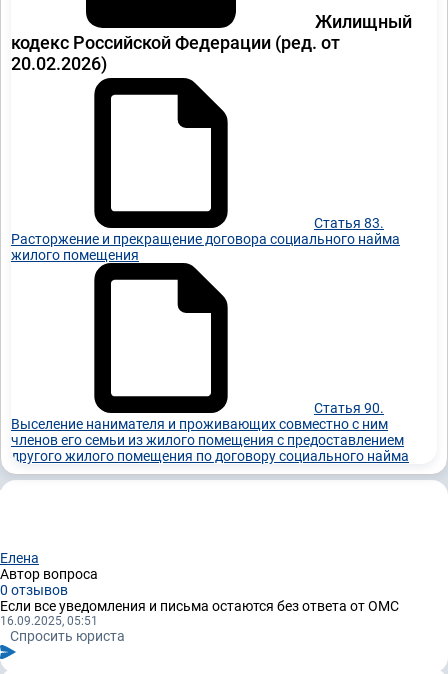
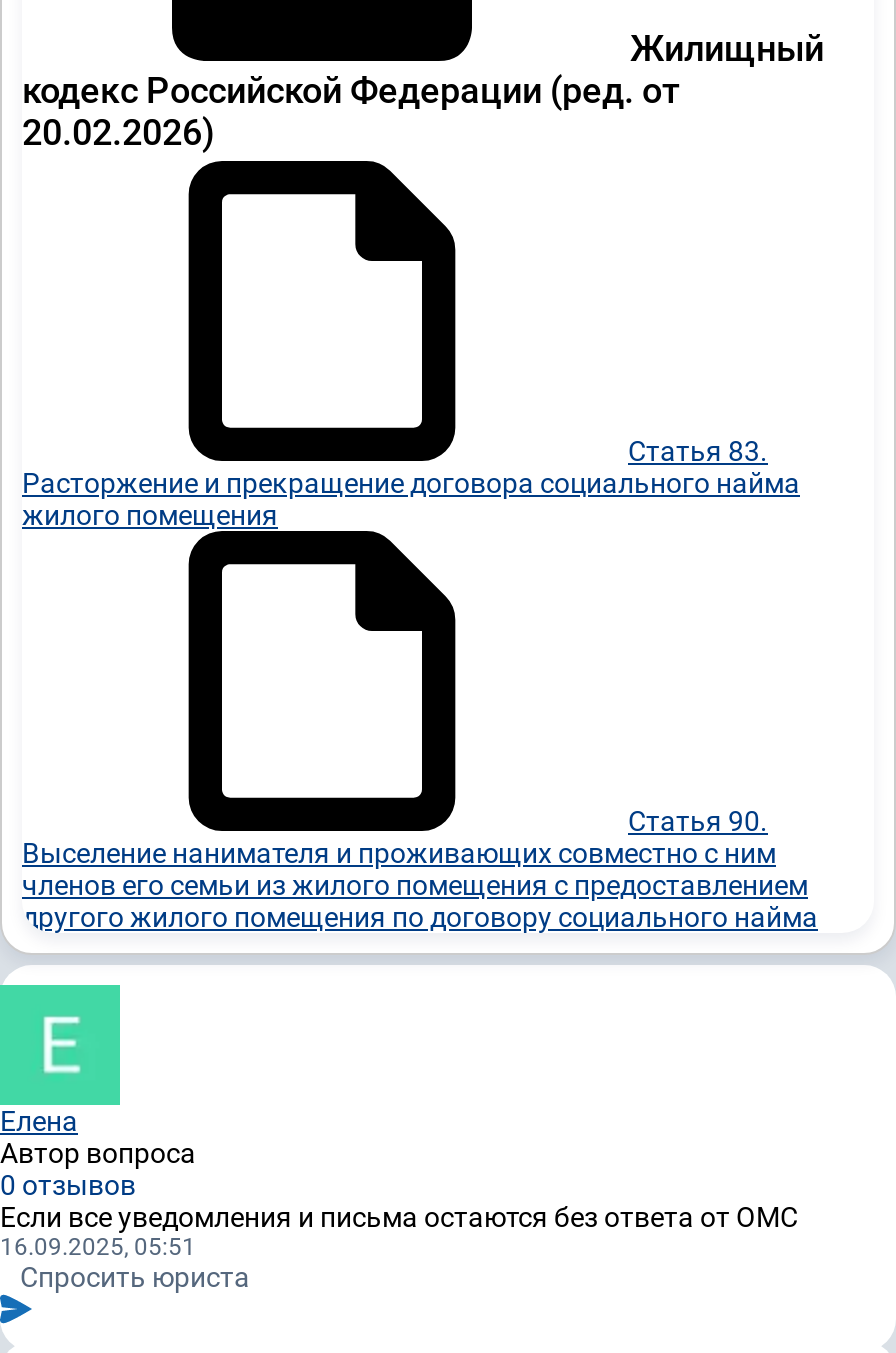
+ [image]
